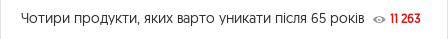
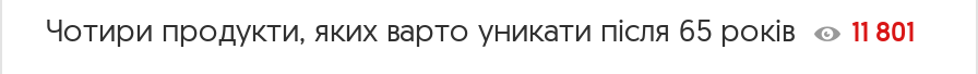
- Чотири продукти, яких варто уникати після 65 років 11 263
+ Чотири продукти, яких варто уникати після 65 років 11 801
